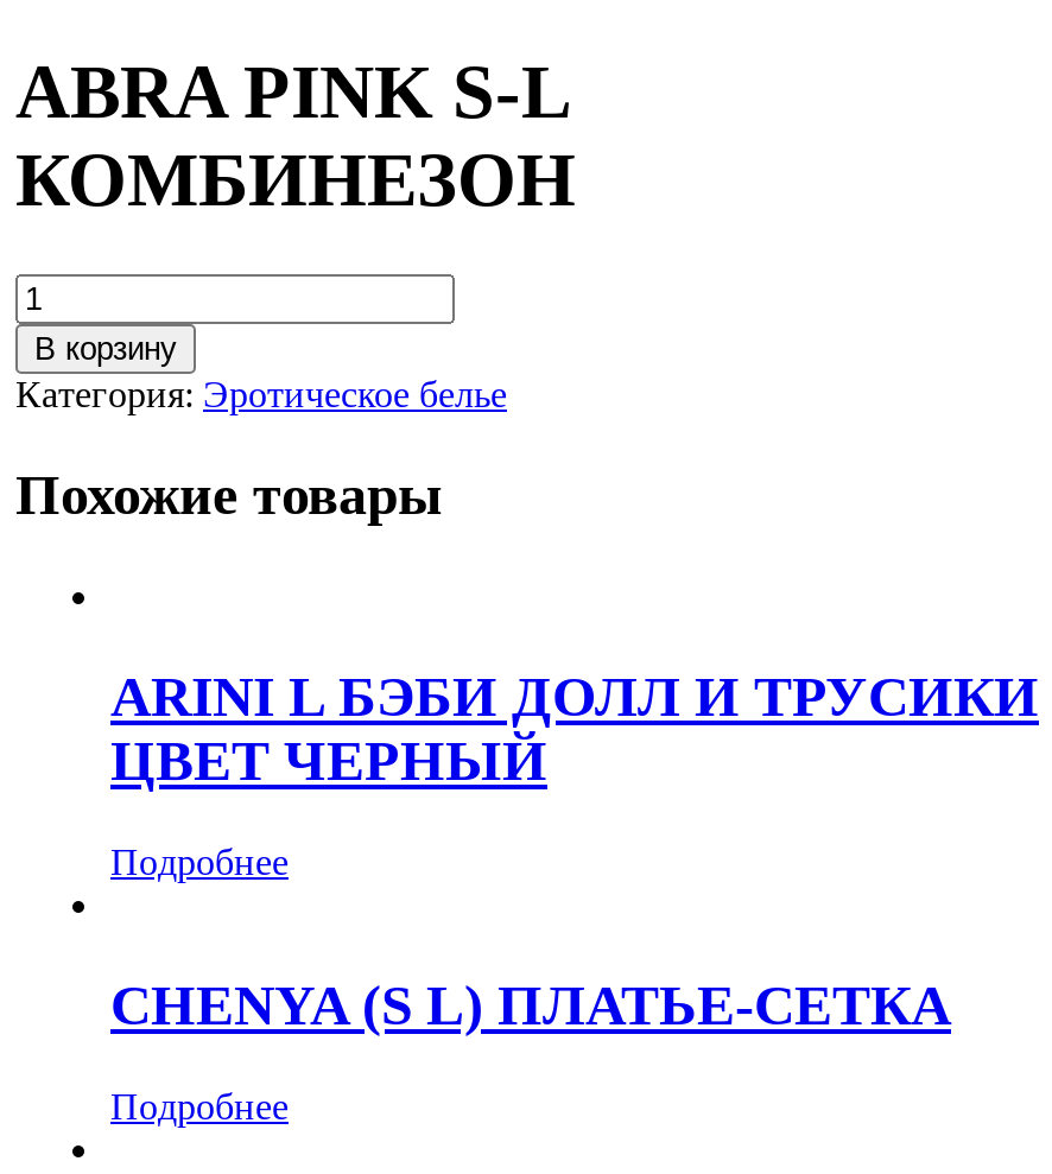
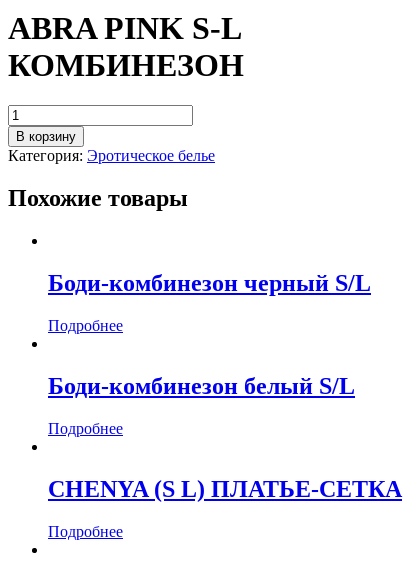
- ARINI L БЭБИ ДОЛЛ И ТРУСИКИ
- ЦВЕТ ЧЕРНЫЙ
+ Боди-комбинезон черный S/L
+ Подробнее
+ Боди-комбинезон белый S/L
